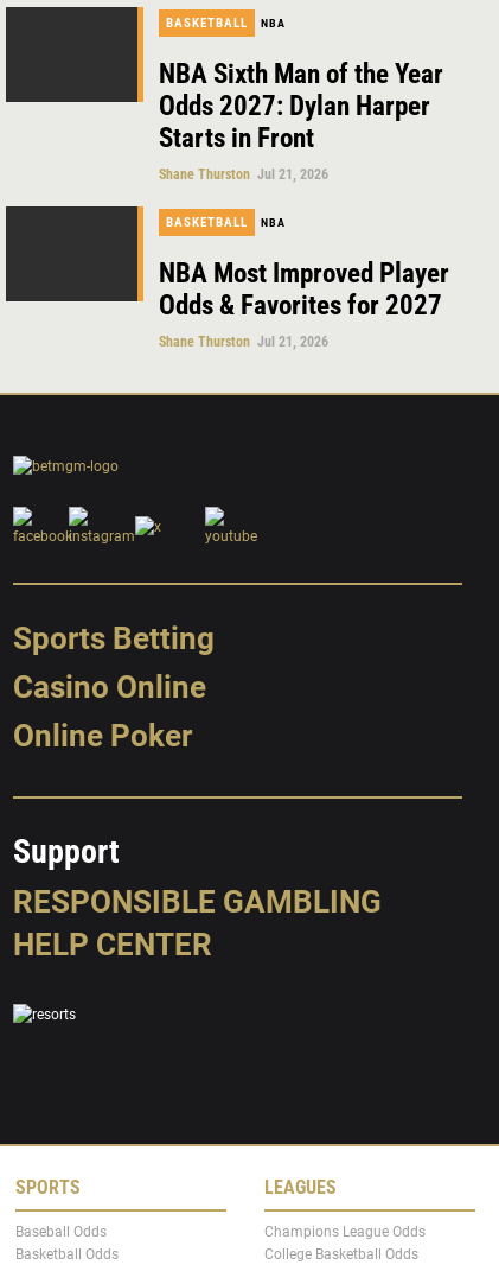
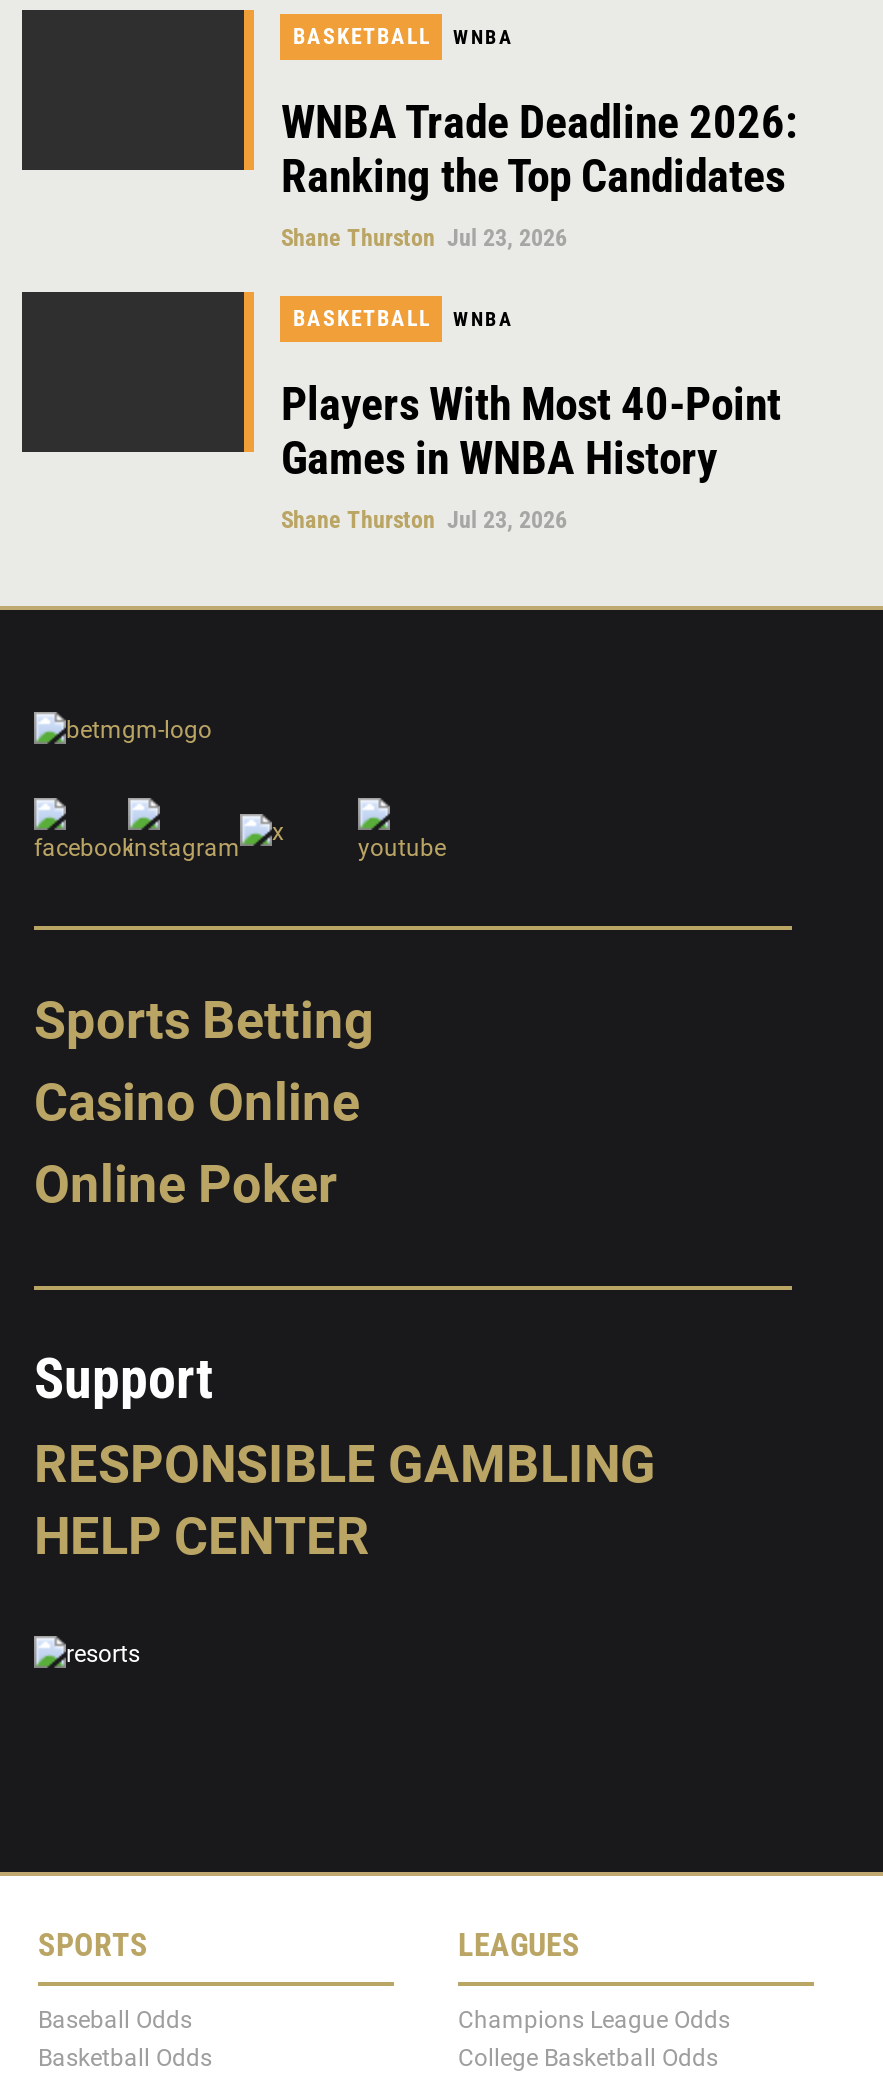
- NBA
+ WNBA

- NBA Sixth Man of the Year
- Odds 2027: Dylan Harper
- Starts in Front
- Shane Thurston Jul 21, 2026
+ WNBA Trade Deadline 2026:
+ Ranking the Top Candidates
+ Shane Thurston Jul 23, 2026

- NBA
+ WNBA

- NBA Most Improved Player
- Odds & Favorites for 2027
- Shane Thurston Jul 21, 2026
+ Players With Most 40-Point
+ Games in WNBA History
+ Shane Thurston Jul 23, 2026
